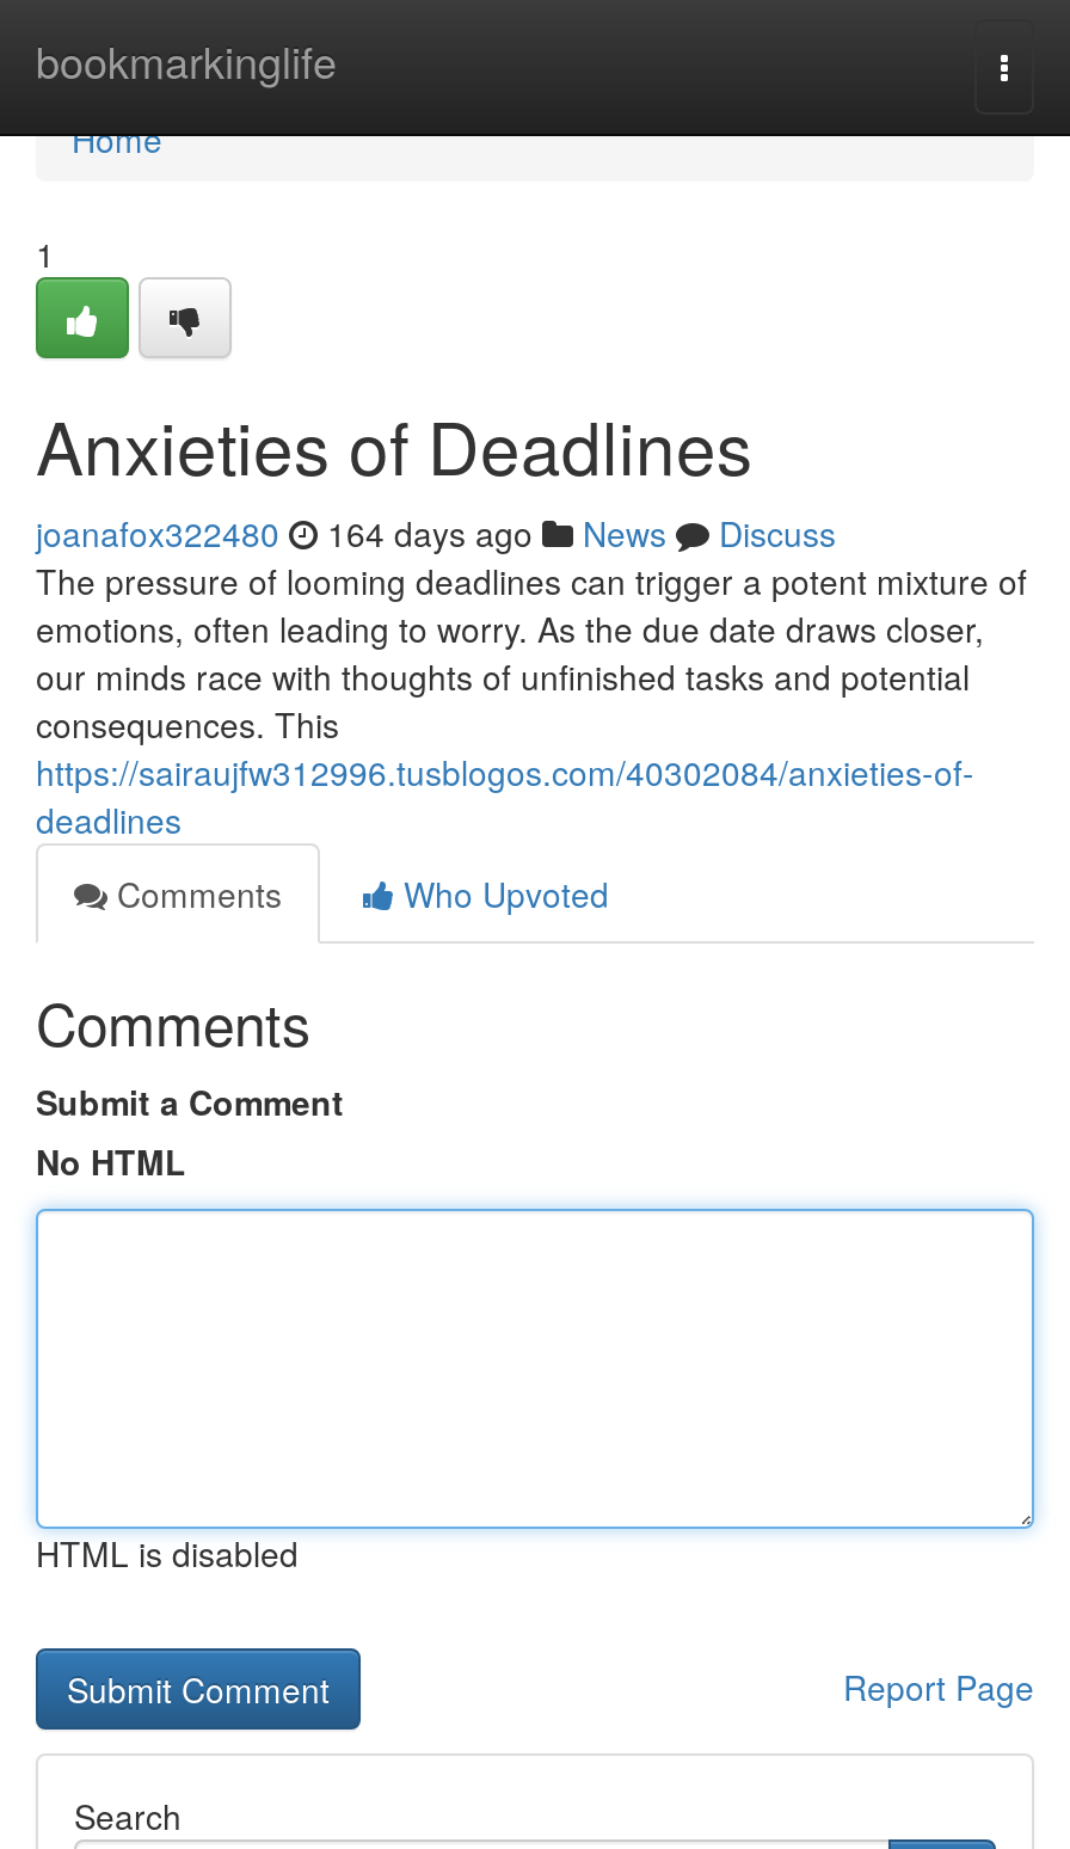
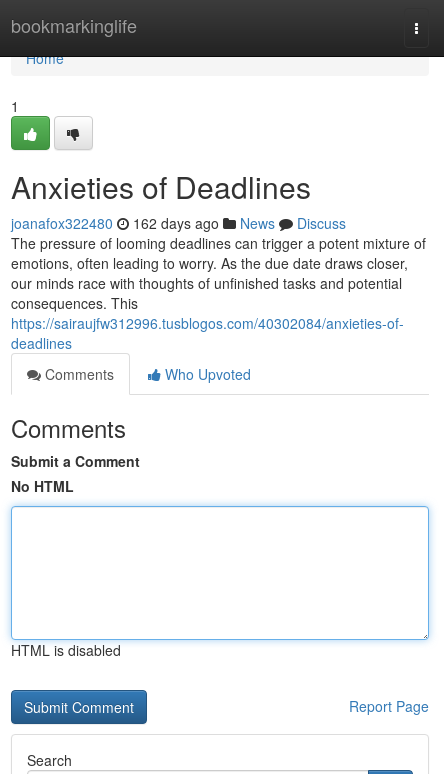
- joanafox322480 164 days ago News Discuss
+ joanafox322480 162 days ago News Discuss
